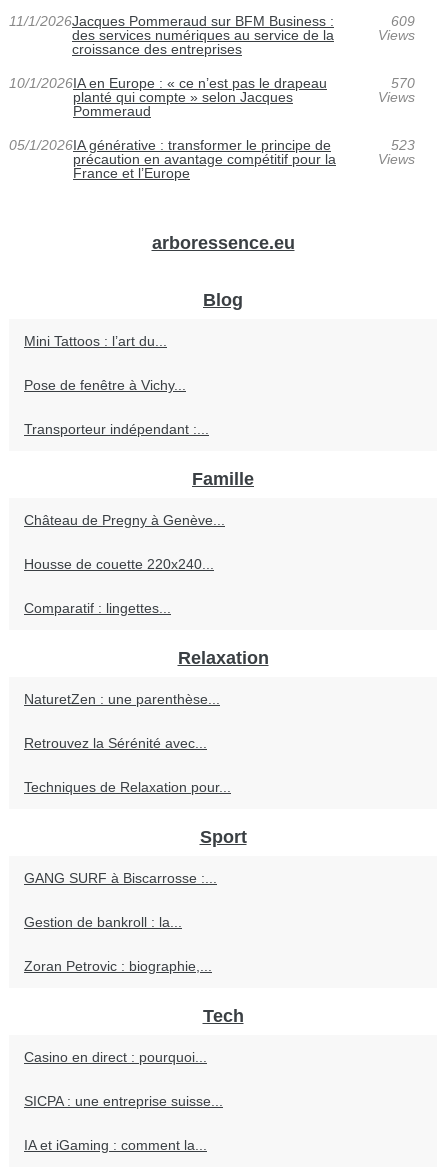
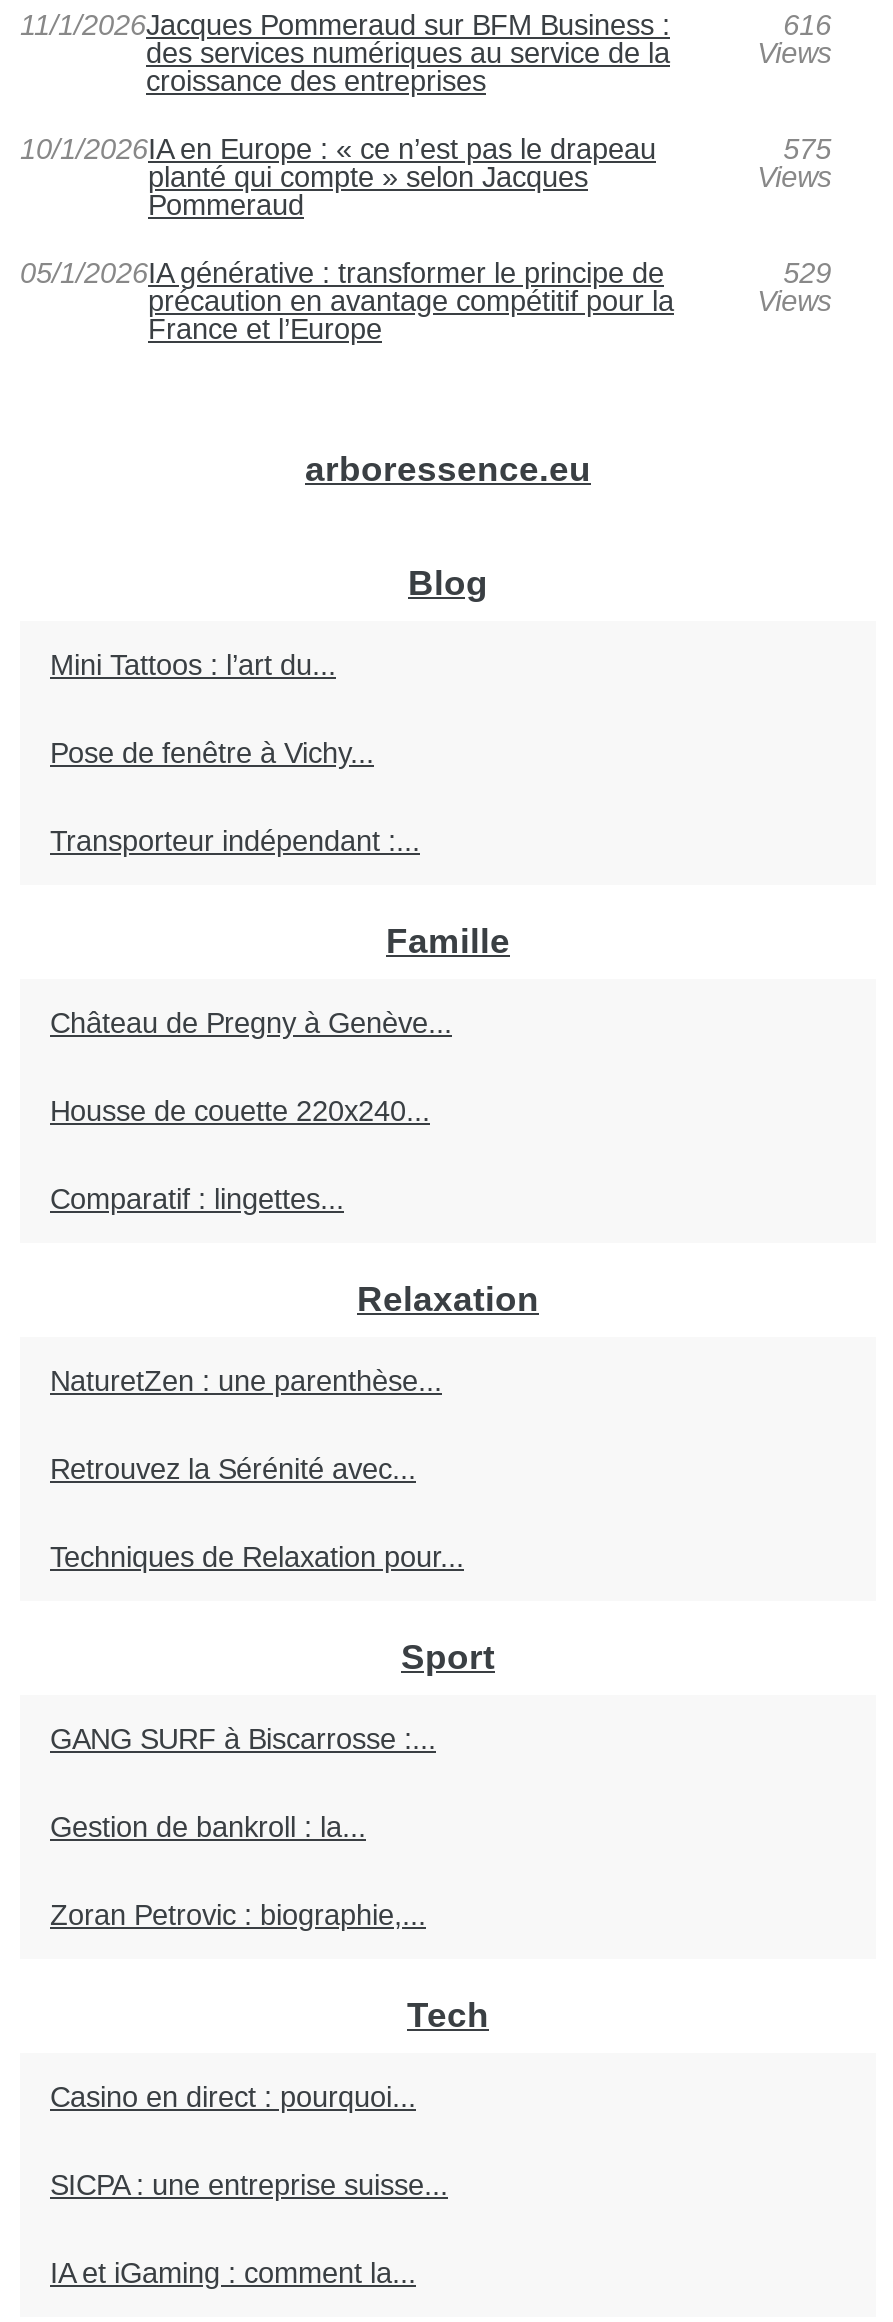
- 609
+ 616

- 570
+ 575

- 523
+ 529
